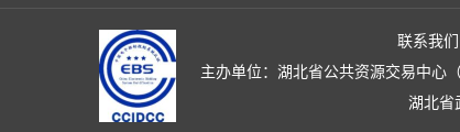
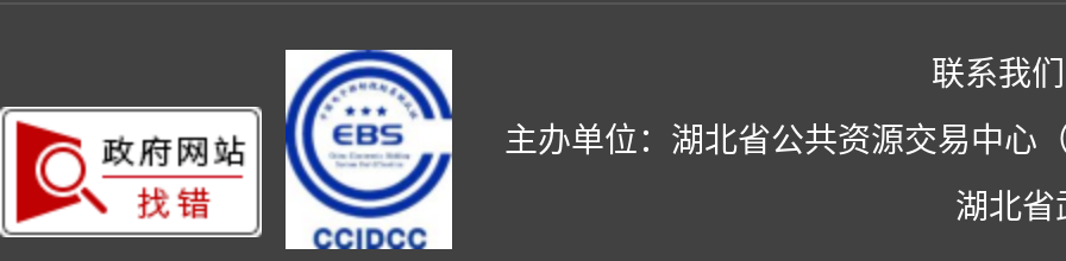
+ [image]
